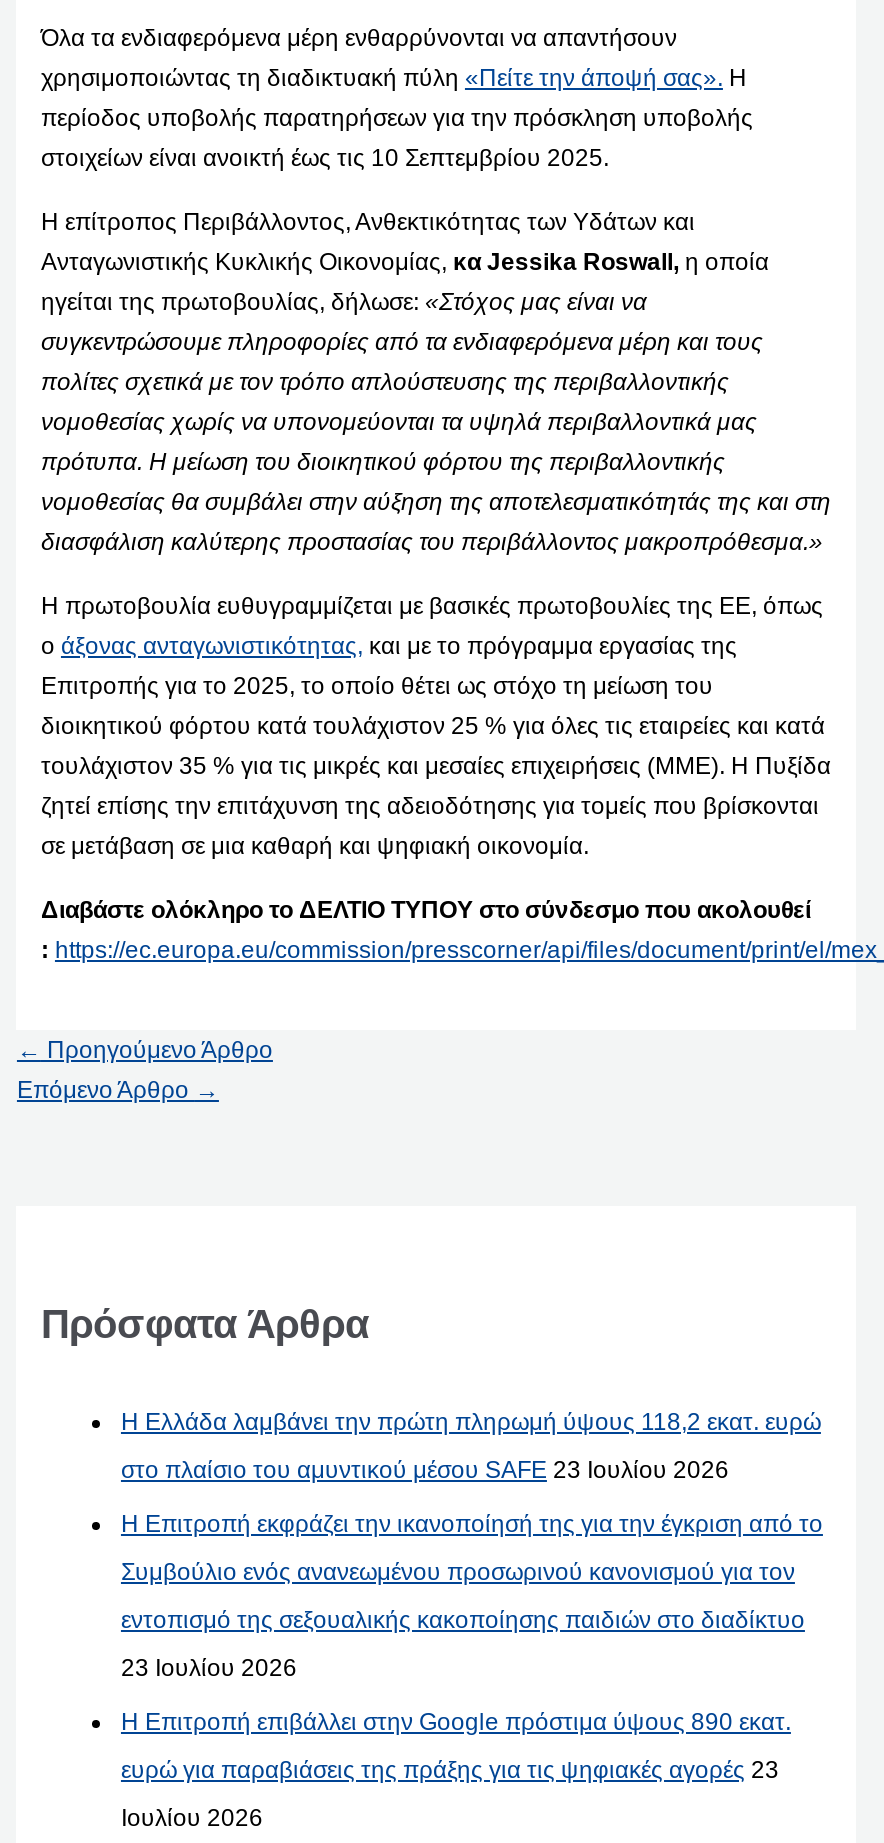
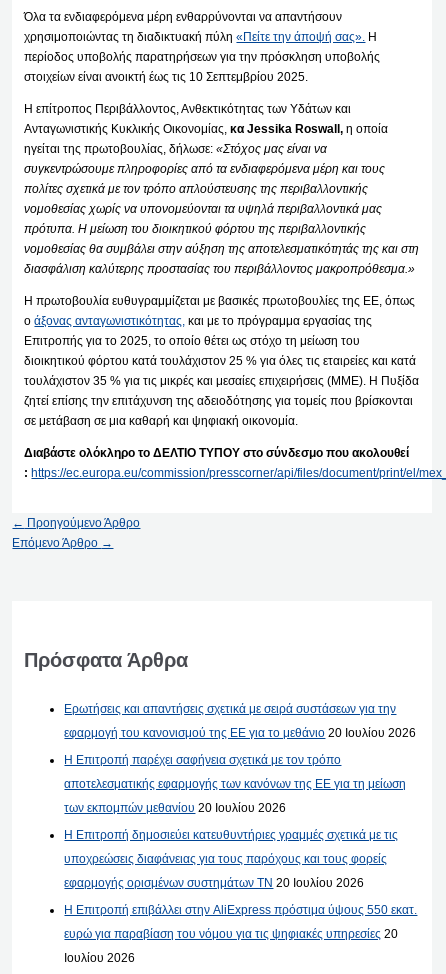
- Η Ελλάδα λαμβάνει την πρώτη πληρωμή ύψους 118,2 εκατ. ευρώ
- στο πλαίσιο του αμυντικού μέσου SAFE 23 Ιουλίου 2026
- Η Επιτροπή εκφράζει την ικανοποίησή της για την έγκριση από το
- Συμβούλιο ενός ανανεωμένου προσωρινού κανονισμού για τον
- εντοπισμό της σεξουαλικής κακοποίησης παιδιών στο διαδίκτυο
- 23 Ιουλίου 2026
- Η Επιτροπή επιβάλλει στην Google πρόστιμα ύψους 890 εκατ.
- ευρώ για παραβιάσεις της πράξης για τις ψηφιακές αγορές 23
+ Ερωτήσεις και απαντήσεις σχετικά με σειρά συστάσεων για την
+ εφαρμογή του κανονισμού της ΕΕ για το μεθάνιο 20 Ιουλίου 2026
+ Η Επιτροπή παρέχει σαφήνεια σχετικά με τον τρόπο
+ αποτελεσματικής εφαρμογής των κανόνων της ΕΕ για τη μείωση
+ των εκπομπών μεθανίου 20 Ιουλίου 2026
+ Η Επιτροπή δημοσιεύει κατευθυντήριες γραμμές σχετικά με τις
+ υποχρεώσεις διαφάνειας για τους παρόχους και τους φορείς
+ εφαρμογής ορισμένων συστημάτων ΤΝ 20 Ιουλίου 2026
+ Η Επιτροπή επιβάλλει στην AliExpress πρόστιμα ύψους 550 εκατ.
+ ευρώ για παραβίαση του νόμου για τις ψηφιακές υπηρεσίες 20
